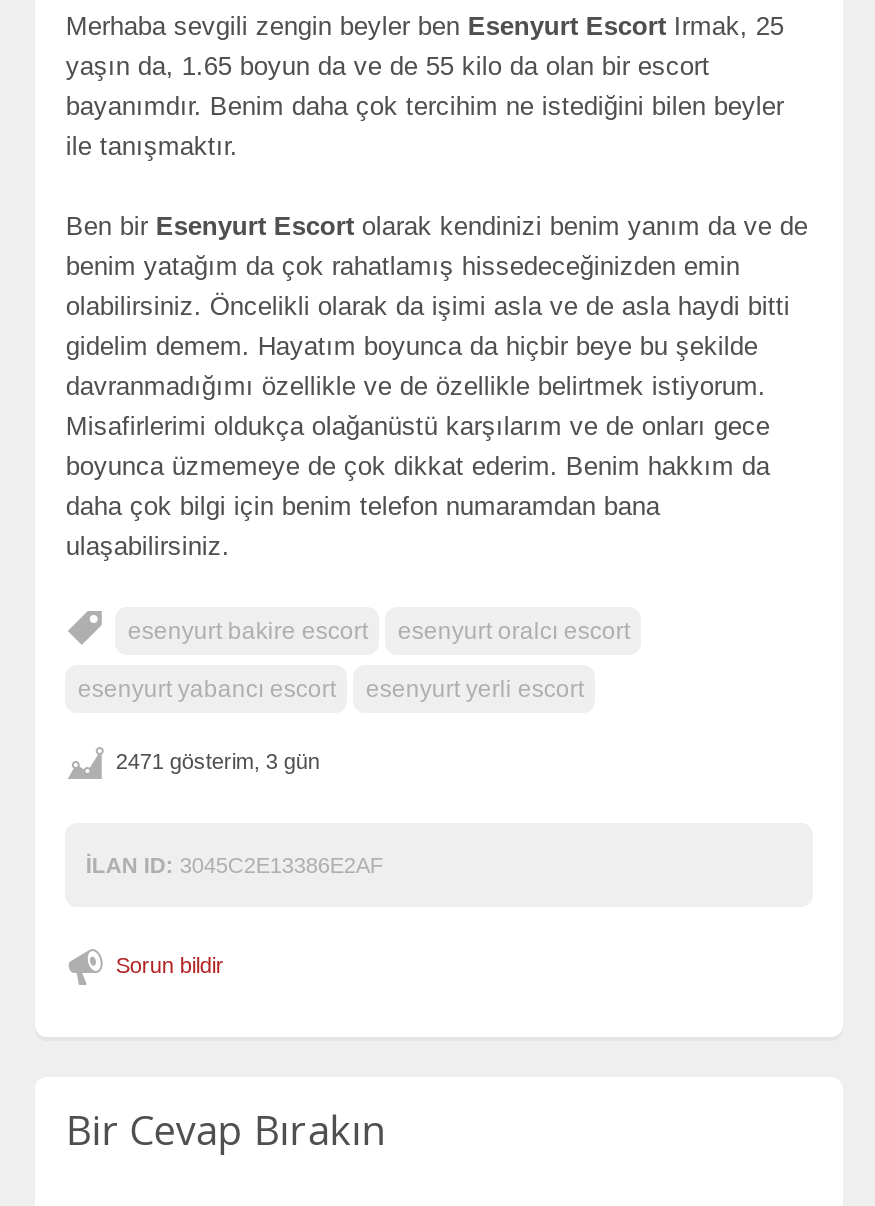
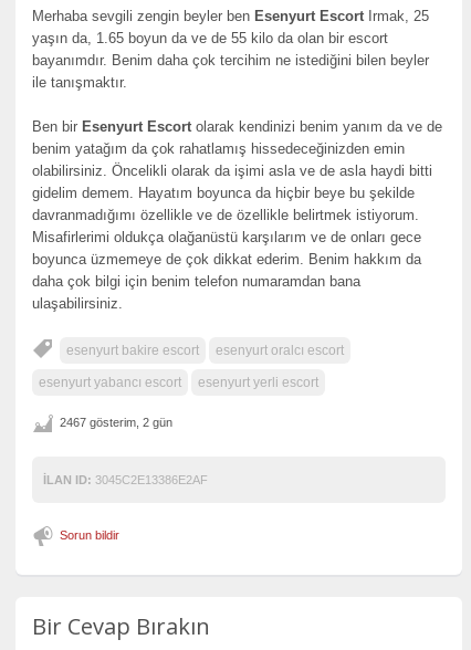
- 2471 gösterim, 3 gün
+ 2467 gösterim, 2 gün
